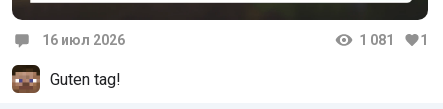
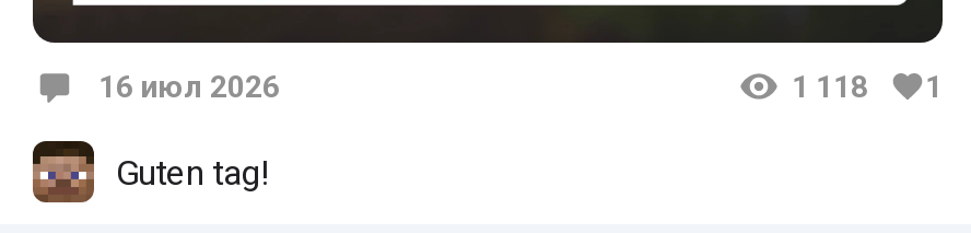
- 1 081 1
+ 1 118 1
